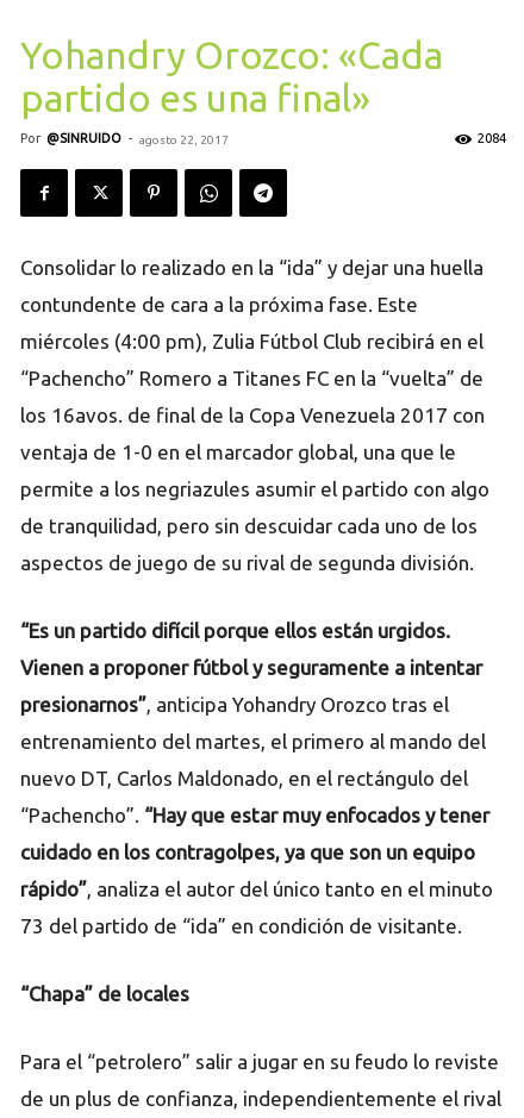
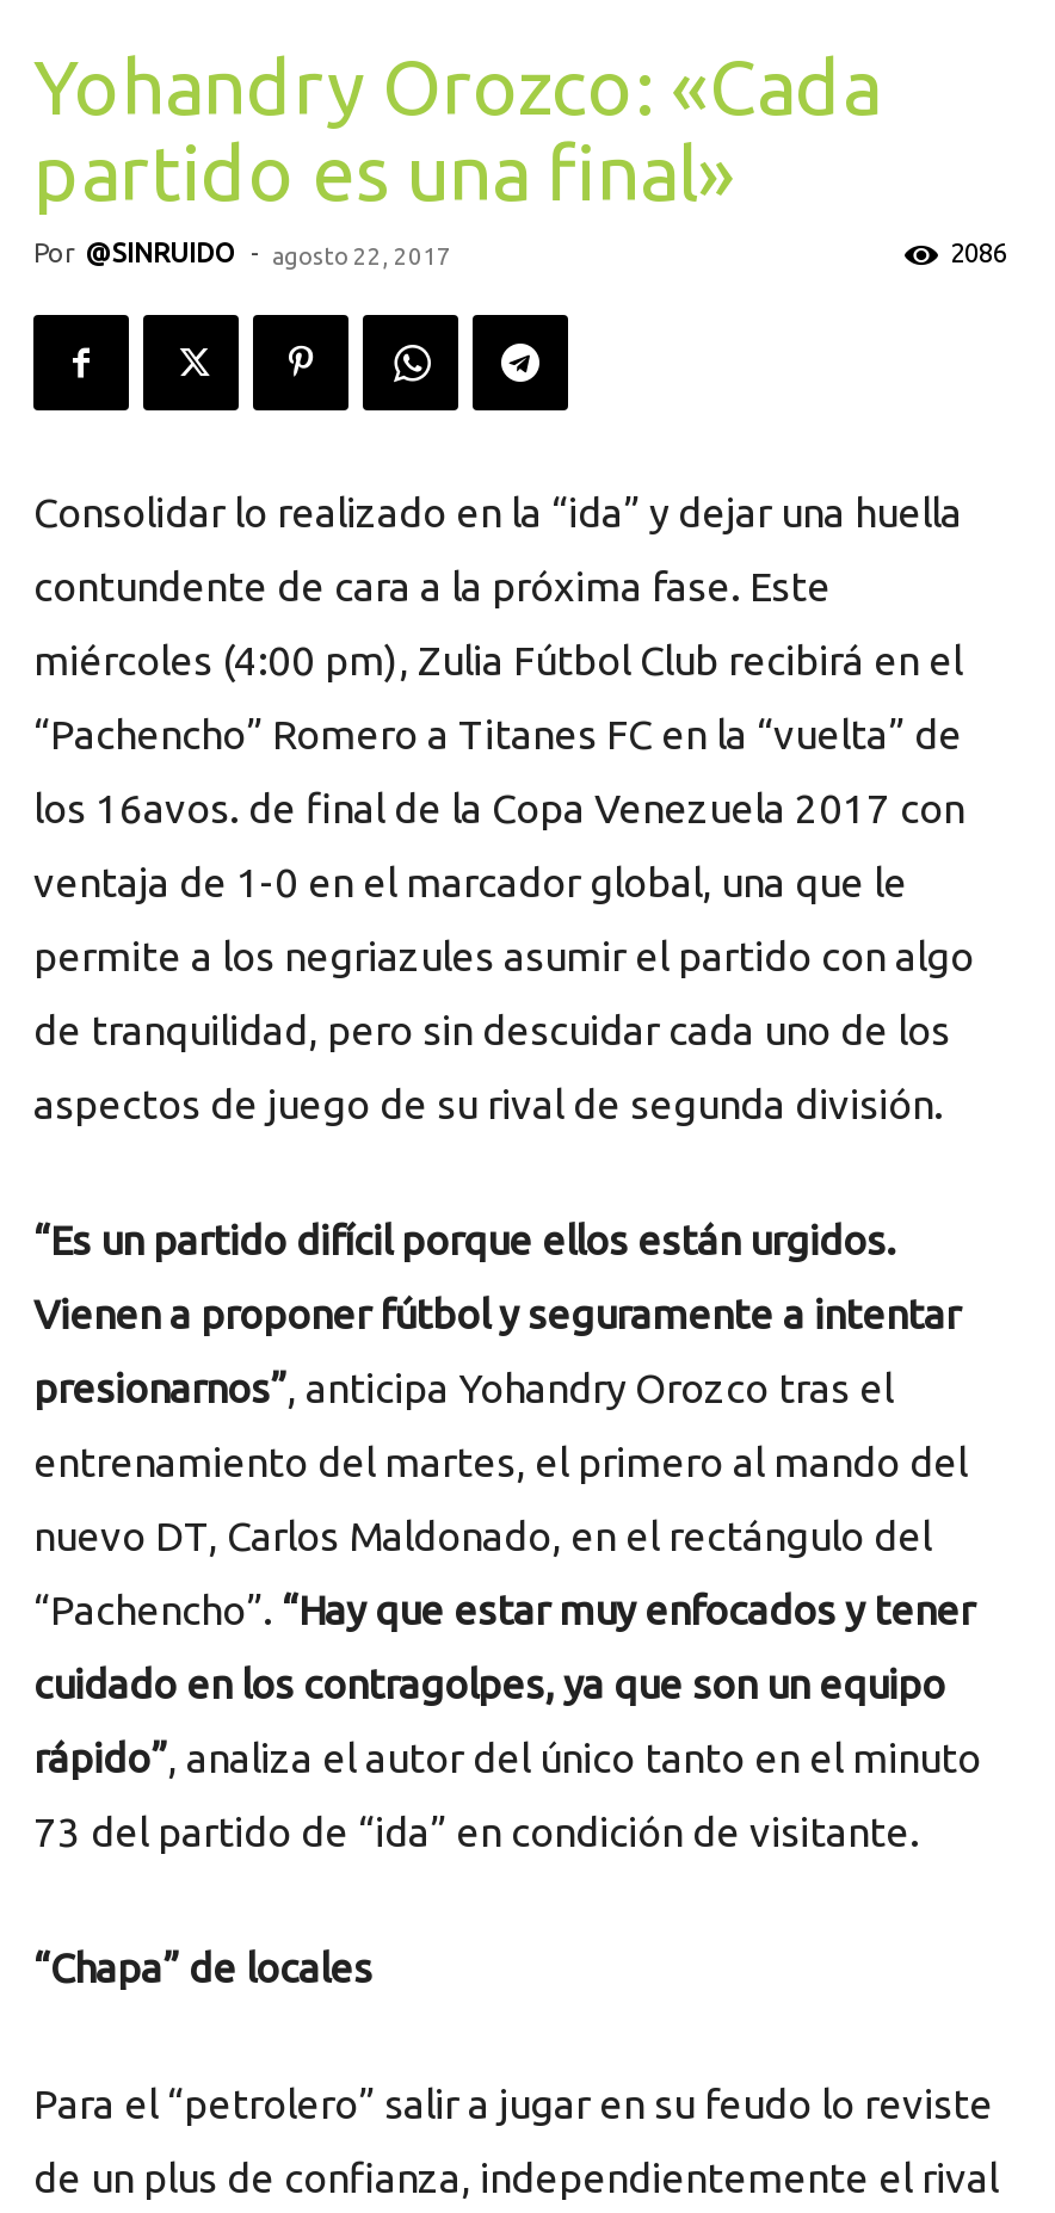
- 2084
+ 2086
